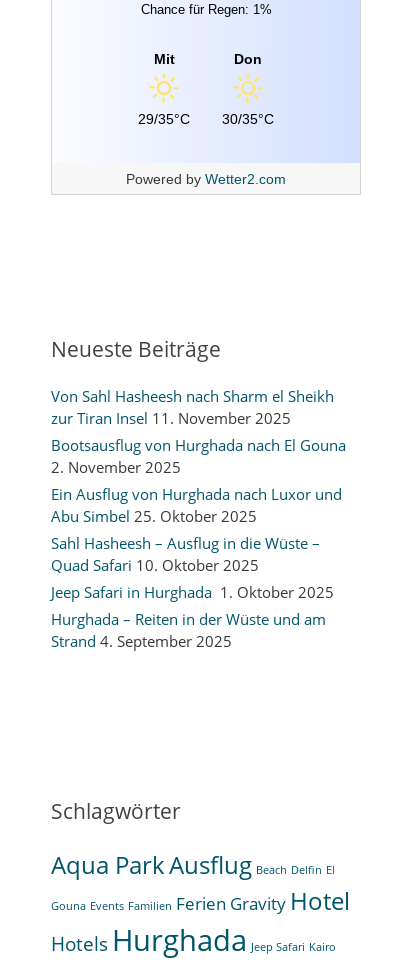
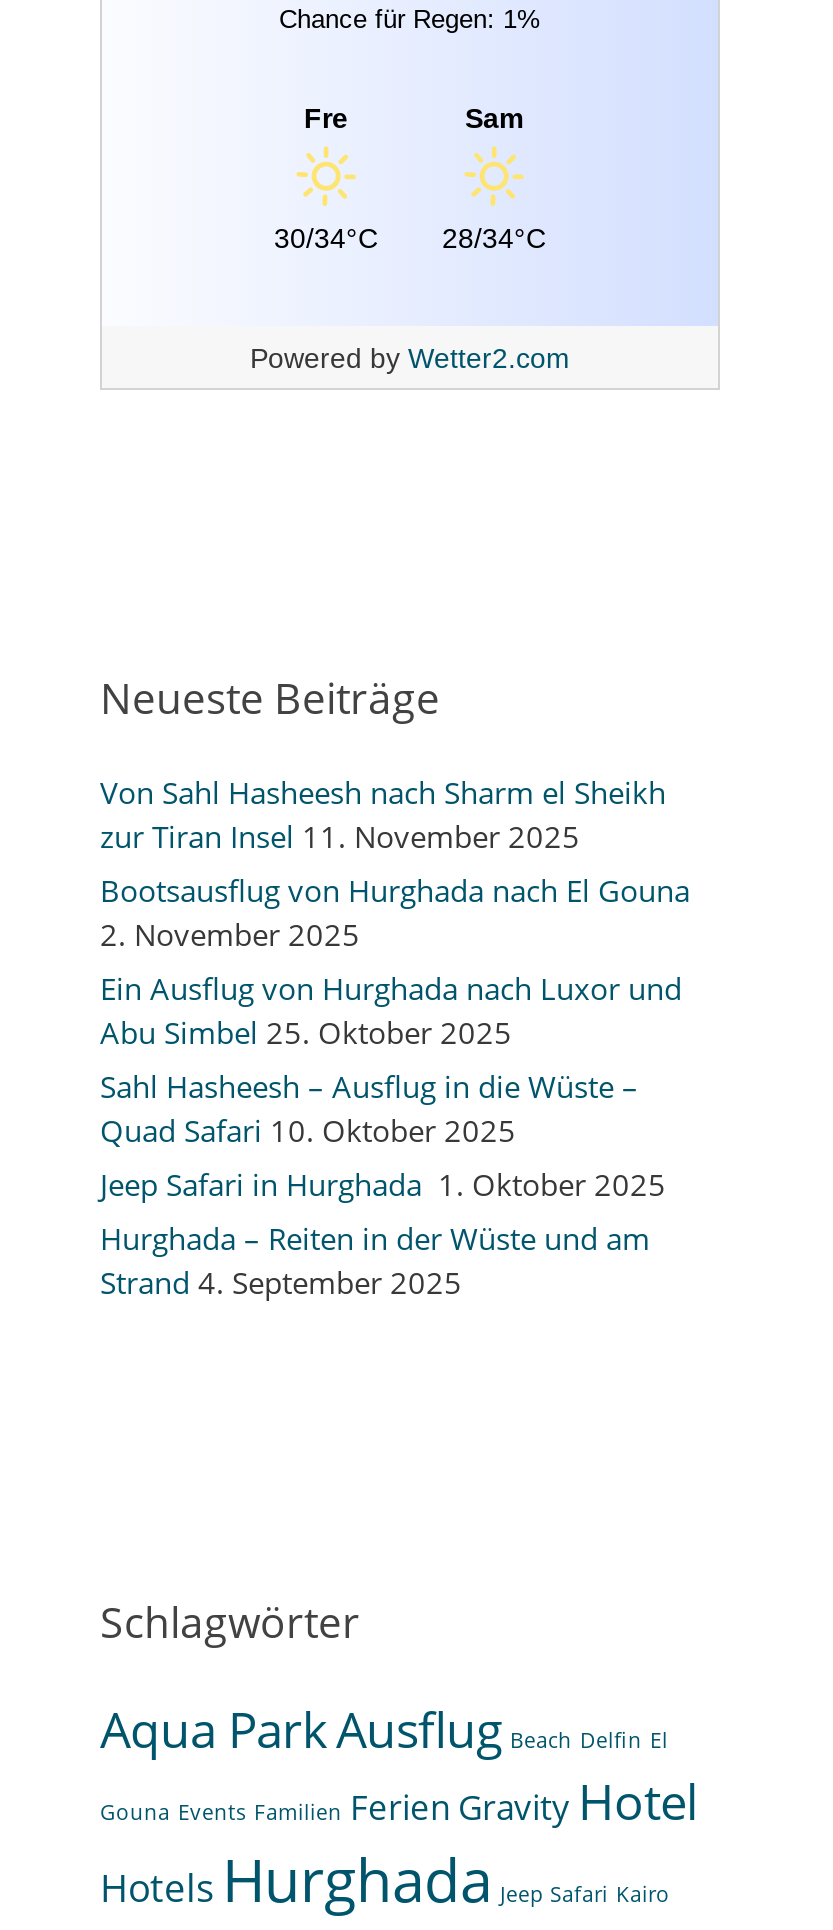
- Mit
+ Fre

- Don
+ Sam

- 29/35°C
+ 30/34°C

- 30/35°C
+ 28/34°C
